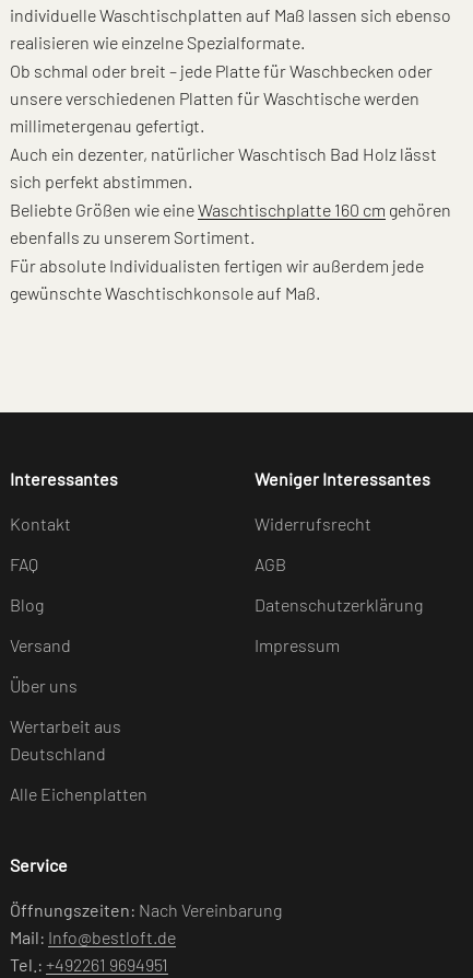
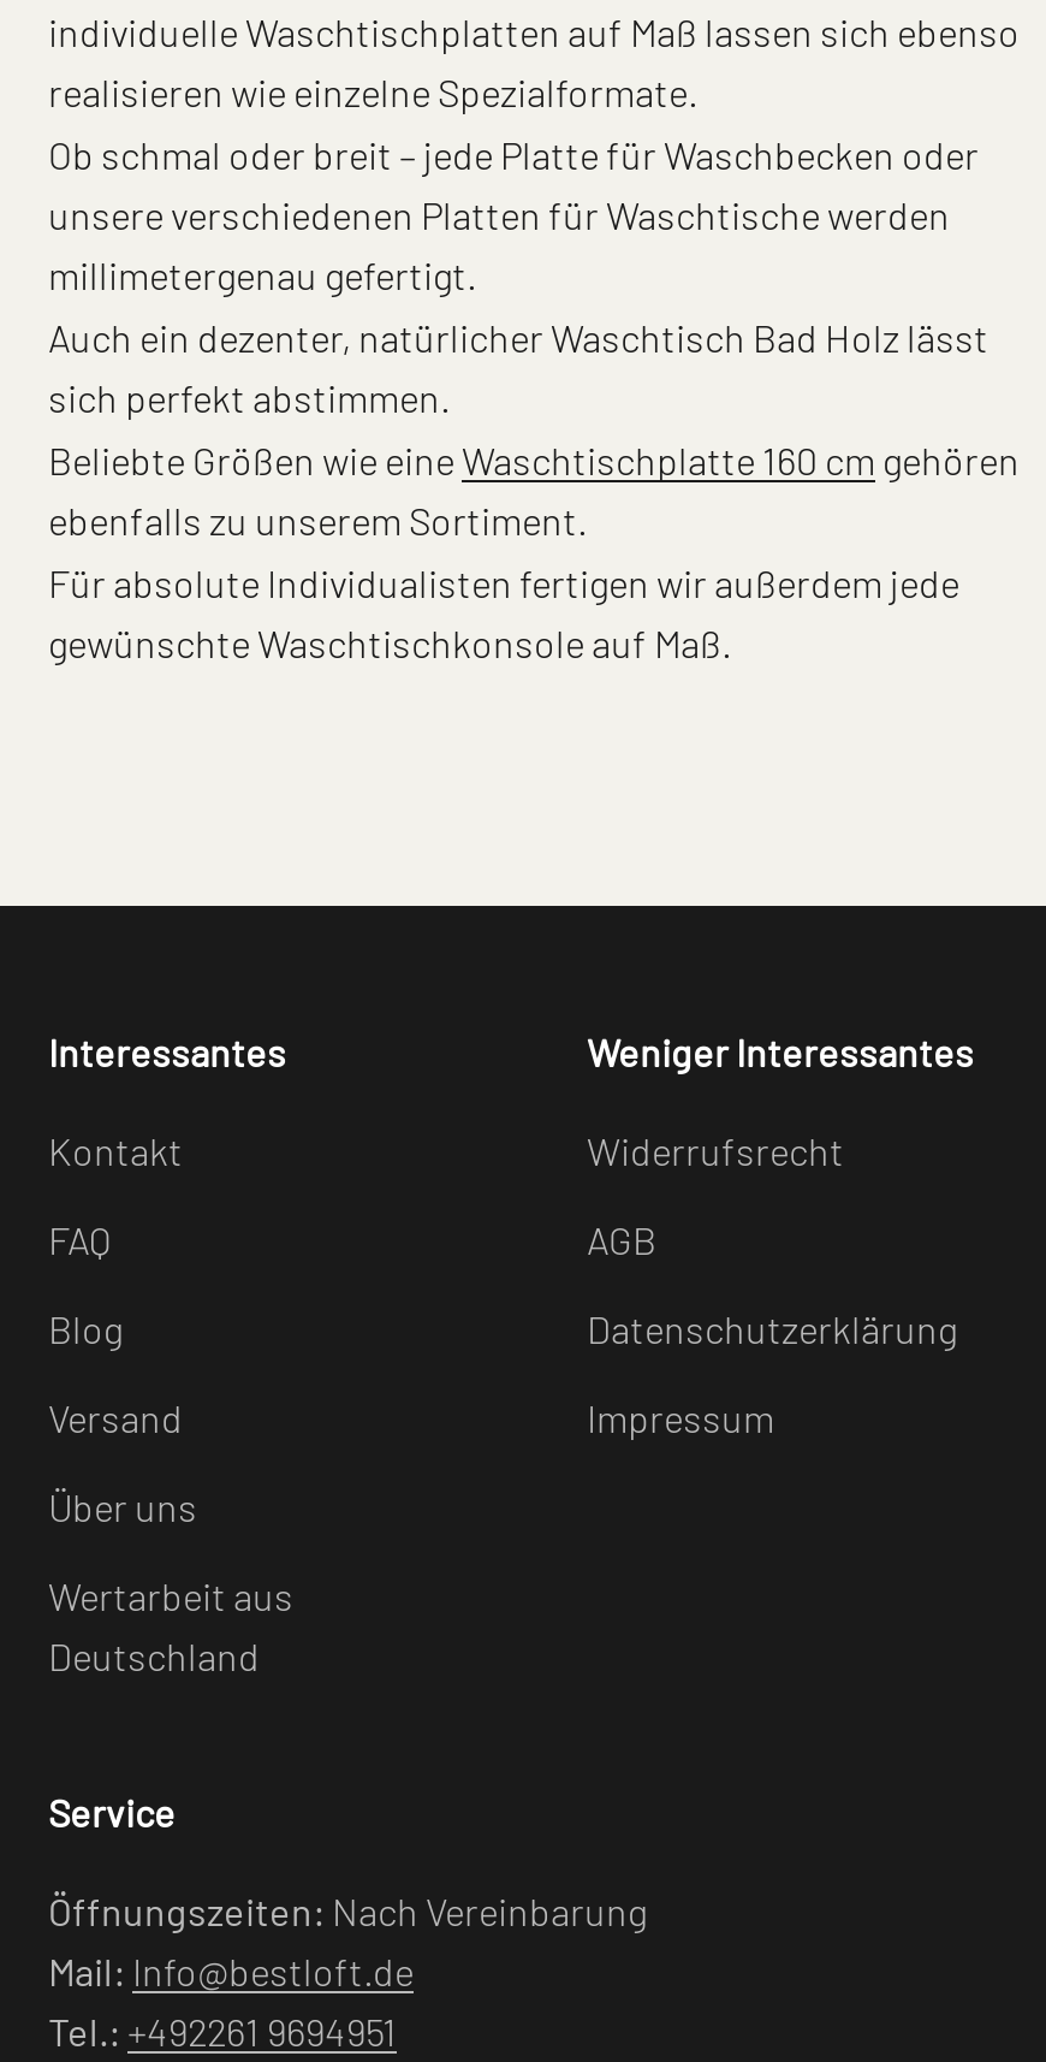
- Alle Eichenplatten
